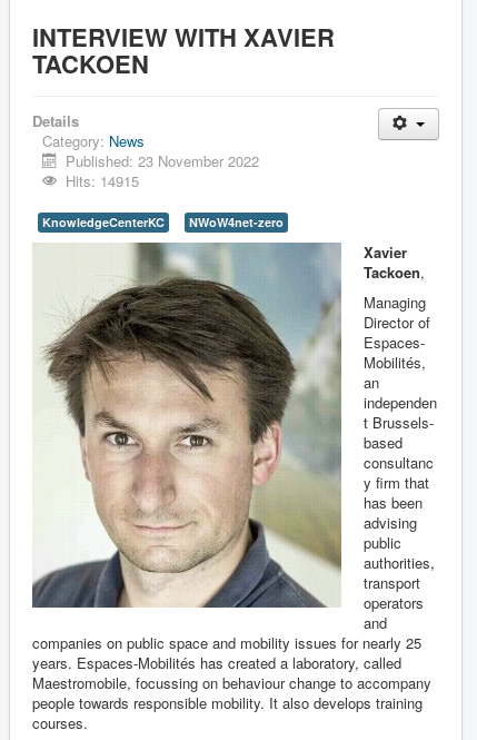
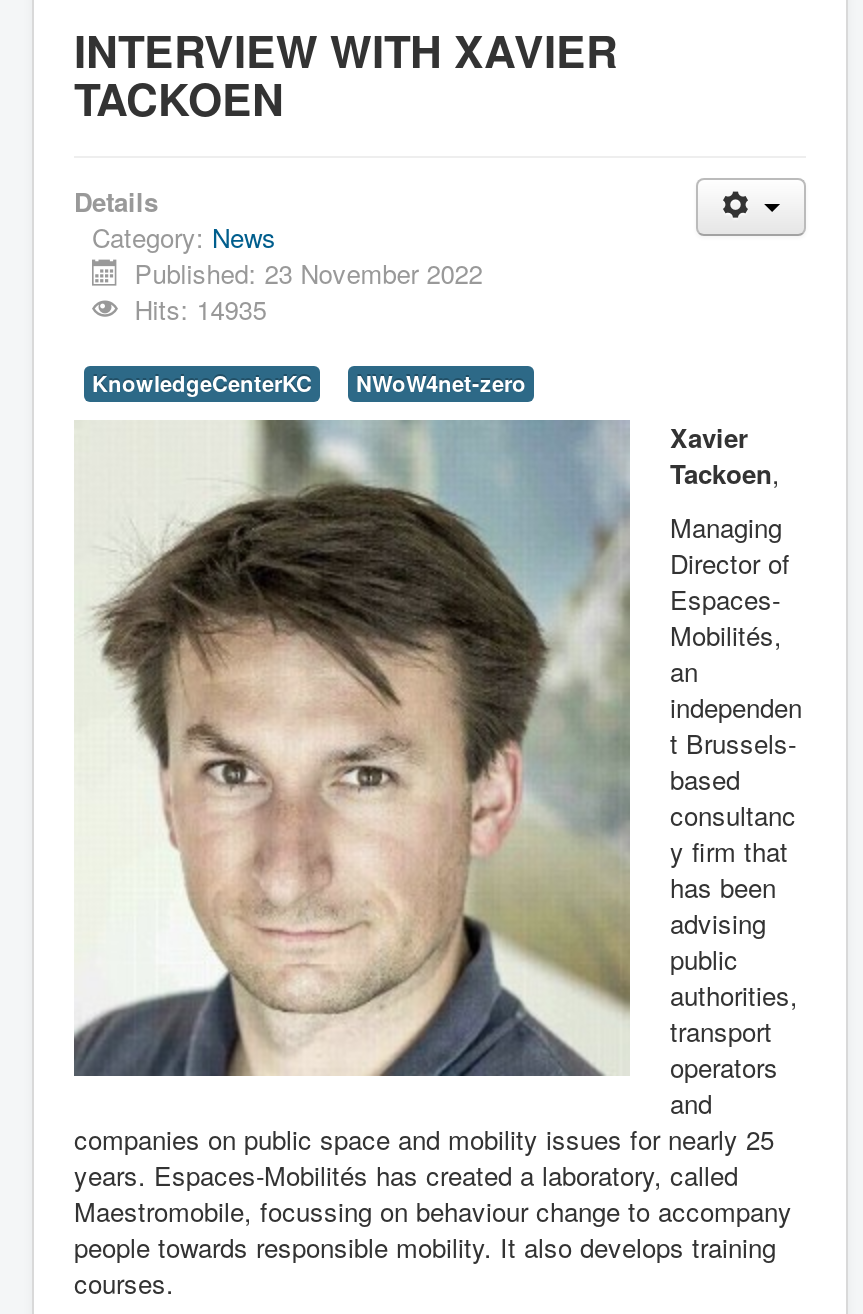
- Hits: 14915
+ Hits: 14935
